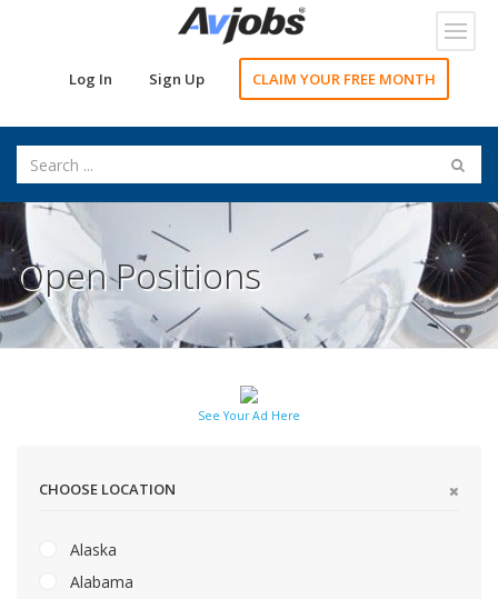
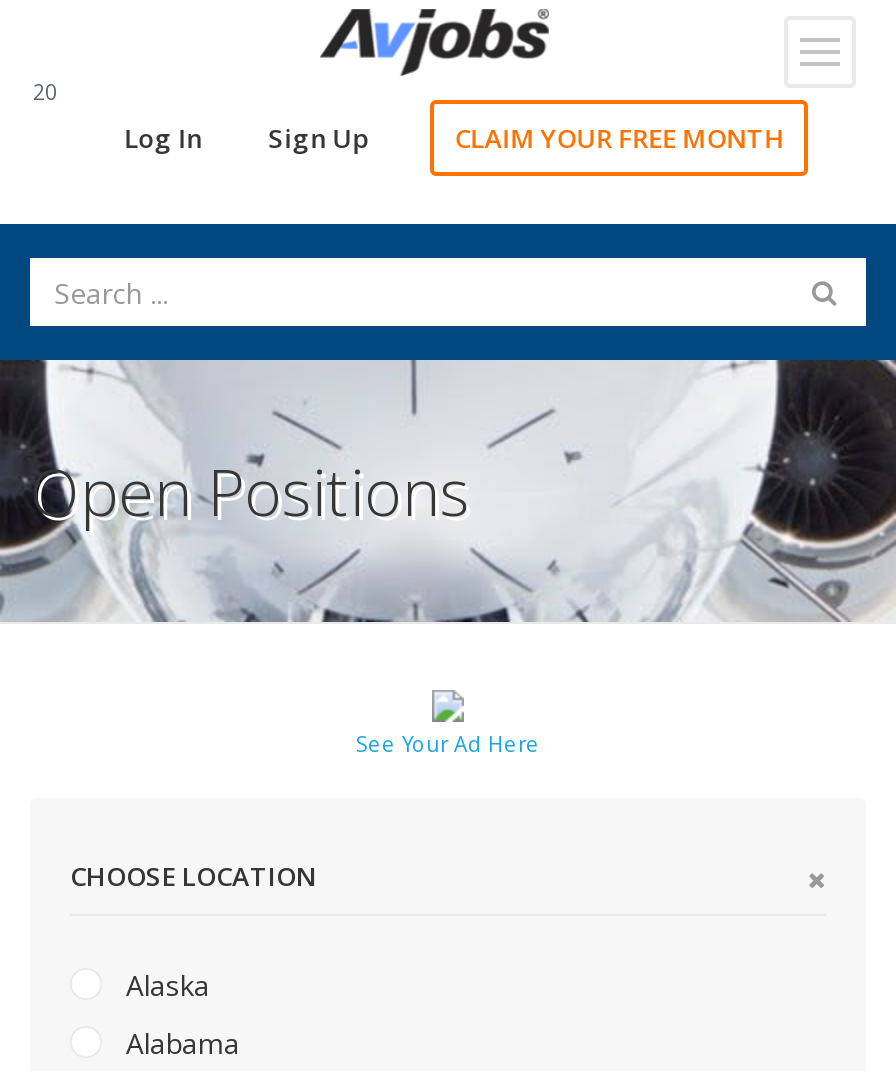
+ 20
